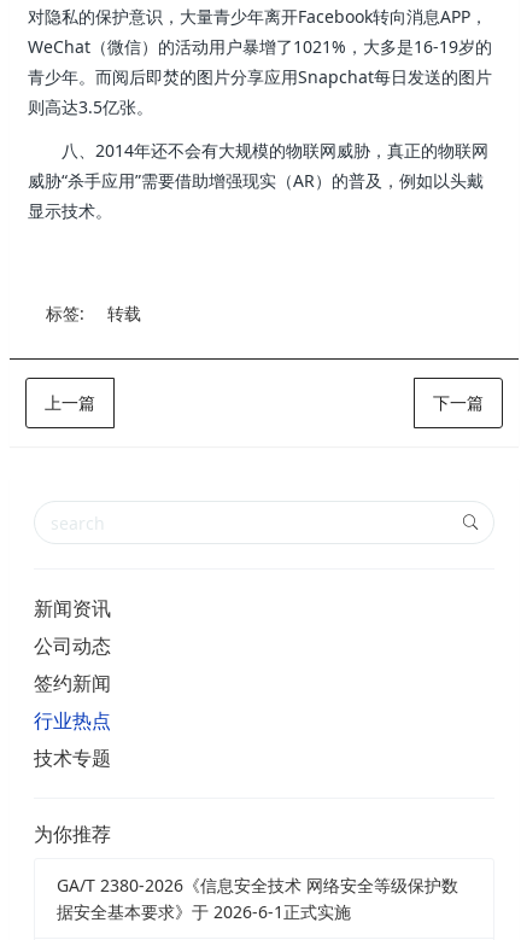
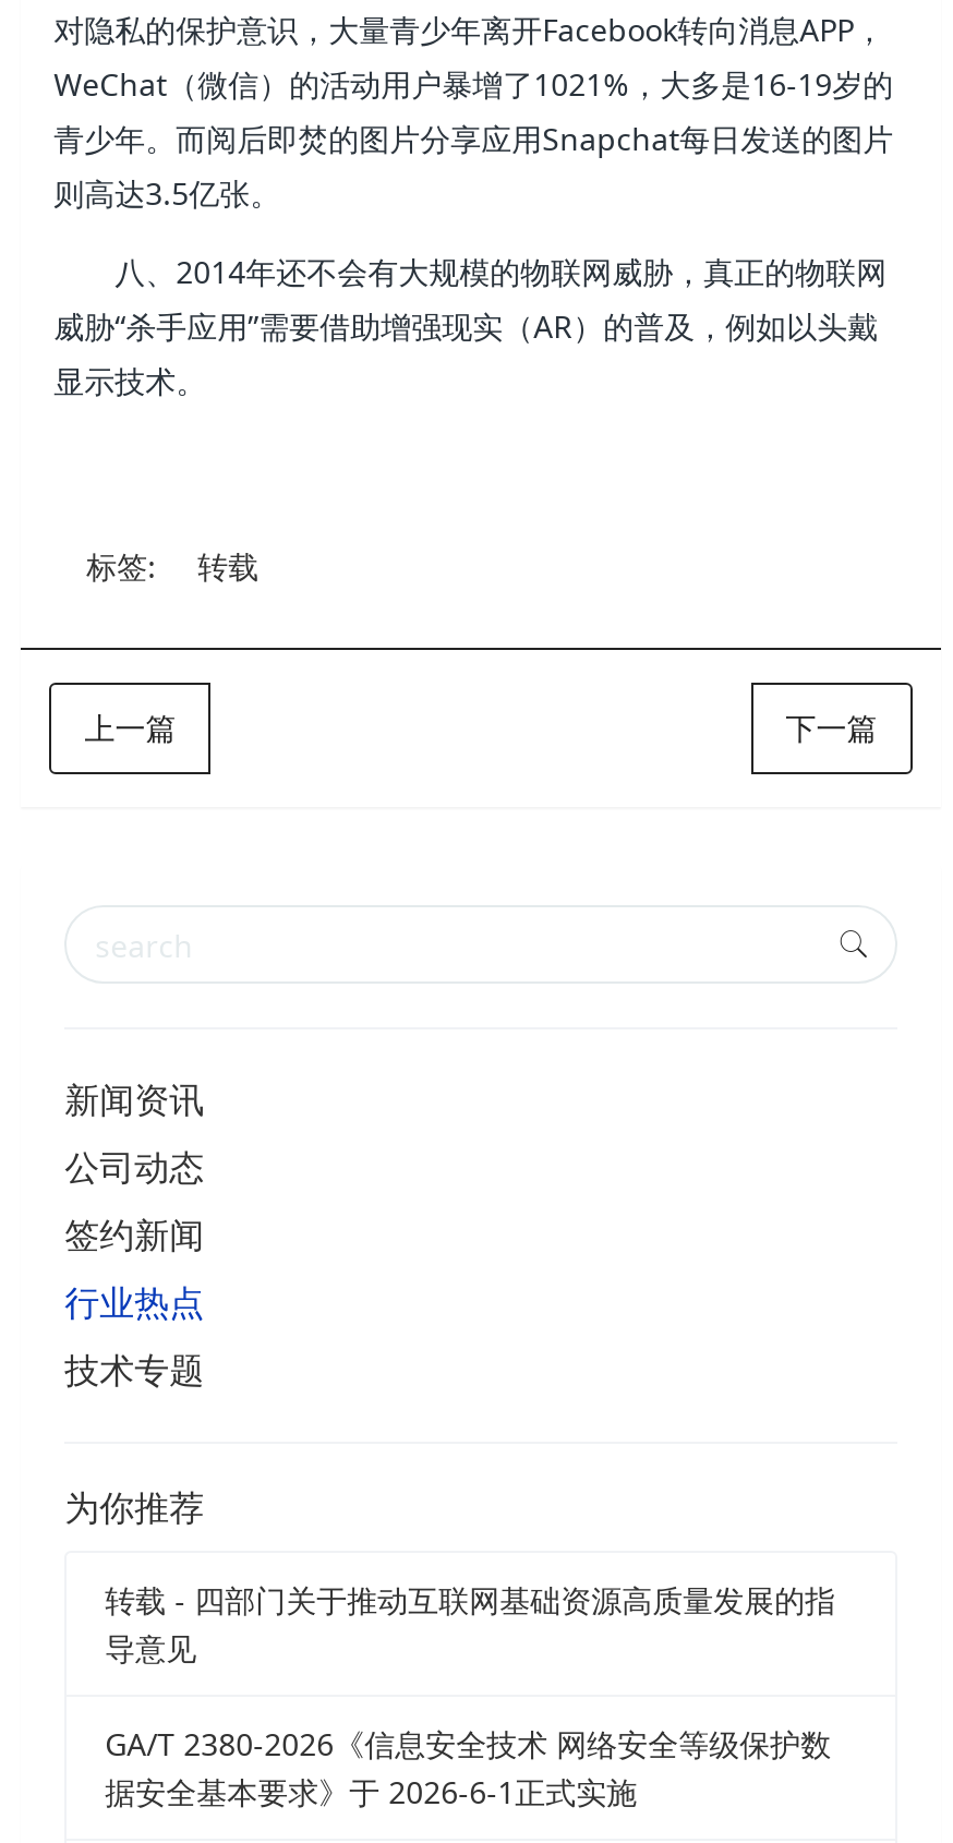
+ 转载 - 四部门关于推动互联网基础资源高质量发展的指
+ 导意见
